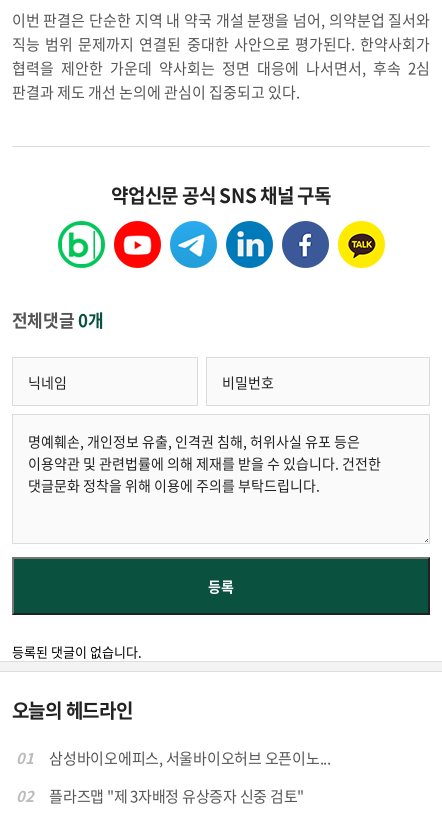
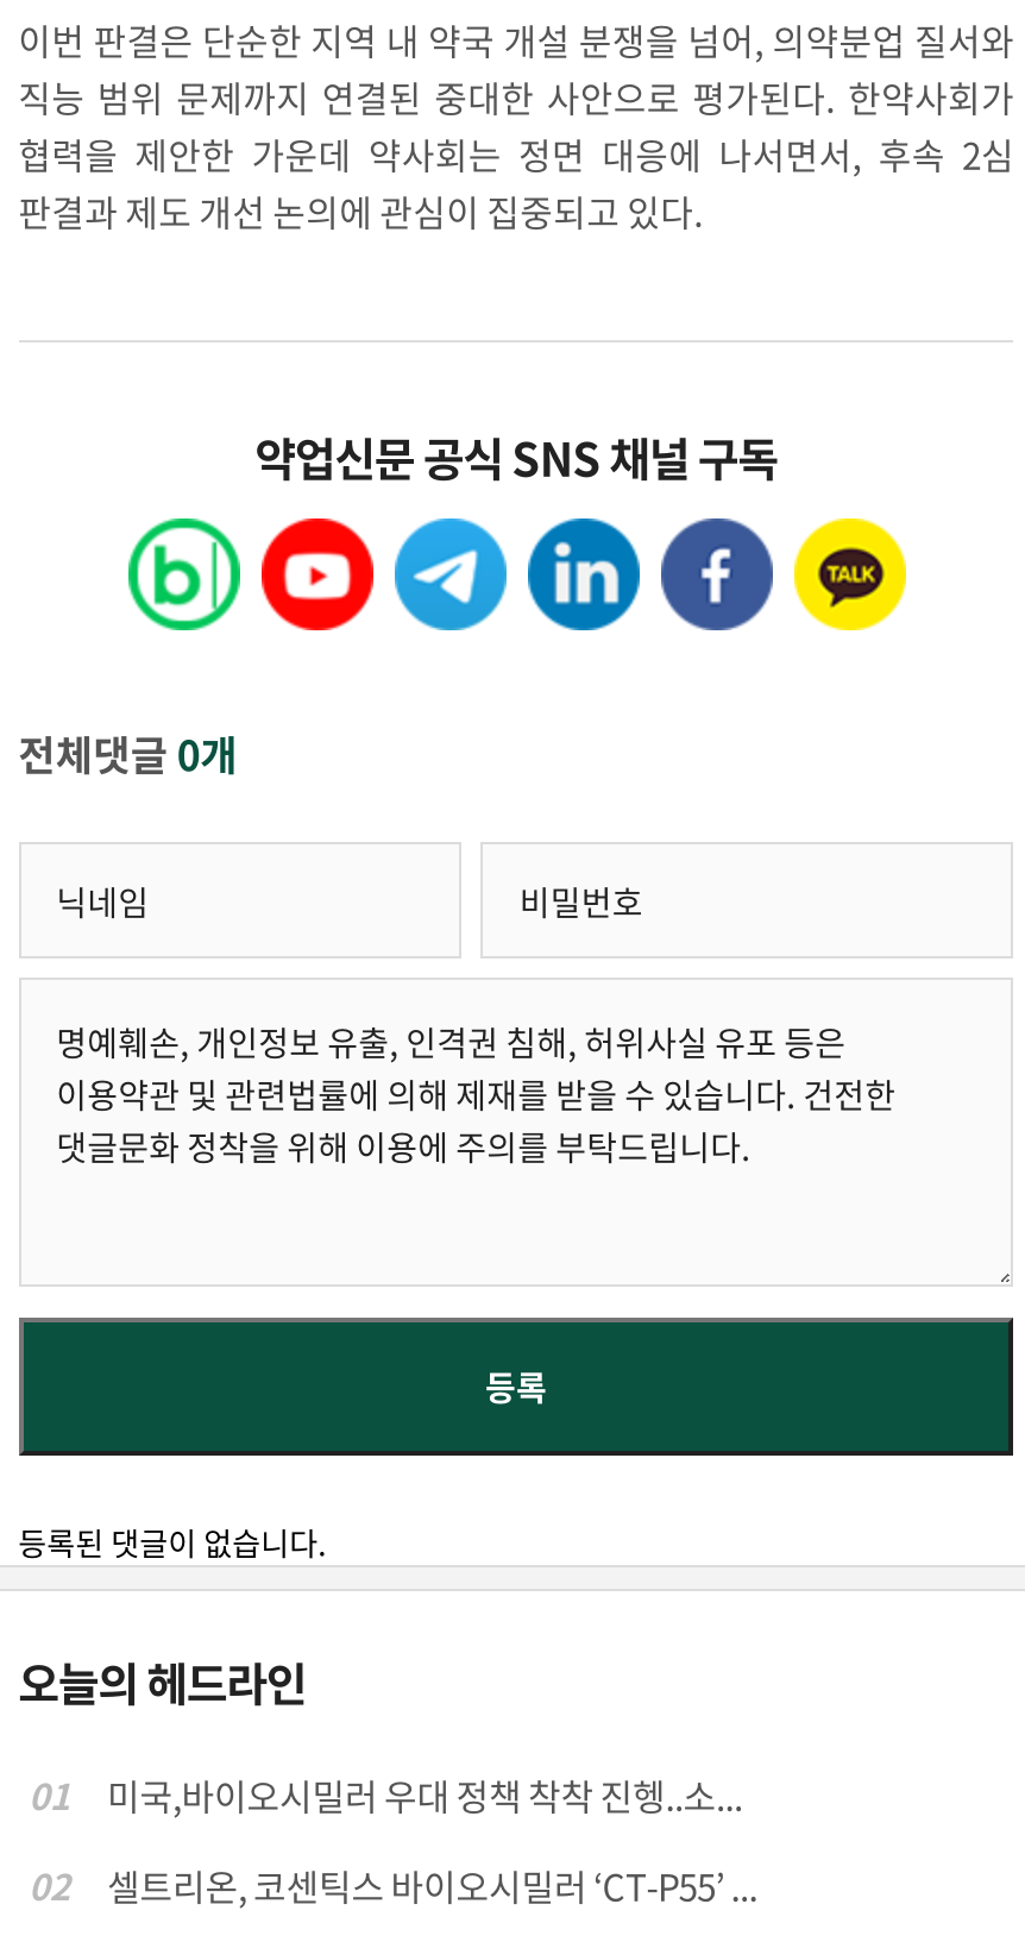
- 삼성바이오에피스, 서울바이오허브 오픈이노...
+ 미국,바이오시밀러 우대 정책 착착 진헹..소...

- 플라즈맵 "제 3자배정 유상증자 신중 검토"
+ 셀트리온, 코센틱스 바이오시밀러 ‘CT-P55’ ...
